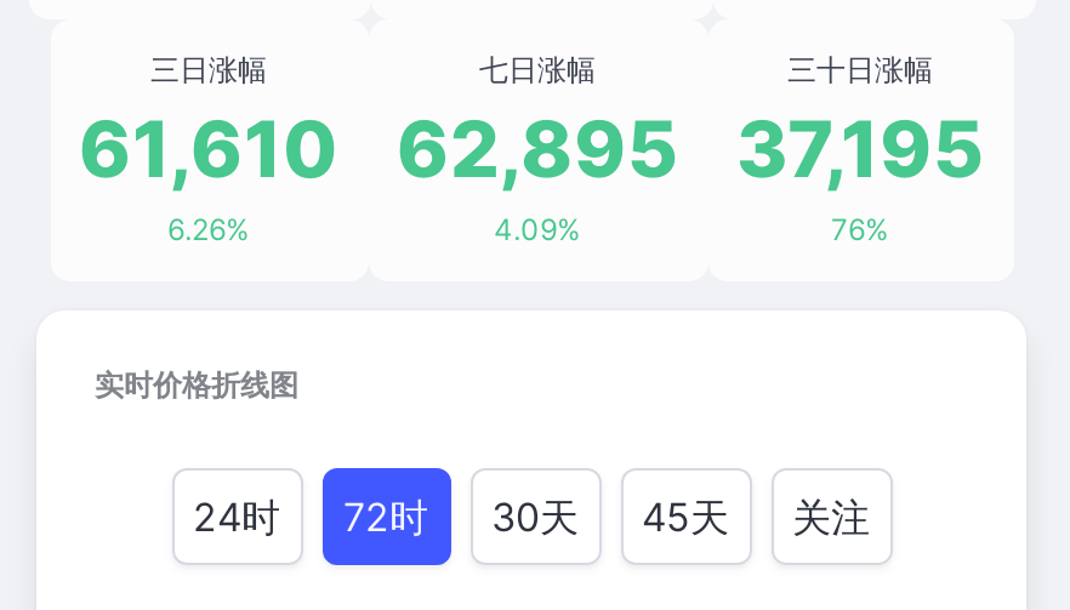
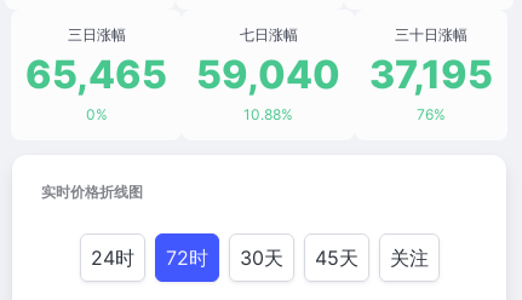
- 61,610
+ 65,465

- 62,895
+ 59,040

- 6.26%
+ 0%

- 4.09%
+ 10.88%
